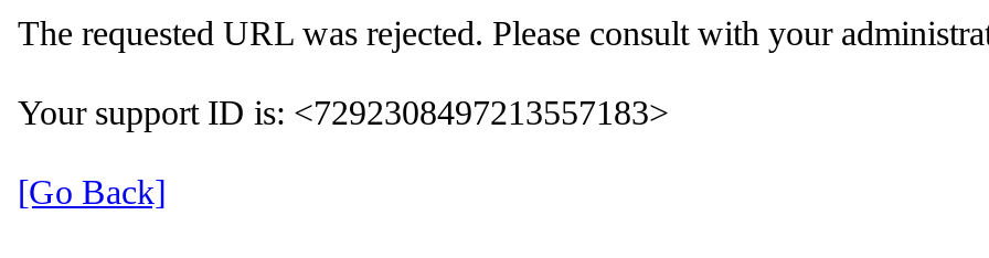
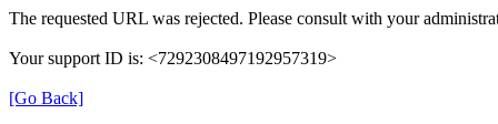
- Your support ID is: <7292308497213557183>
+ Your support ID is: <7292308497192957319>
